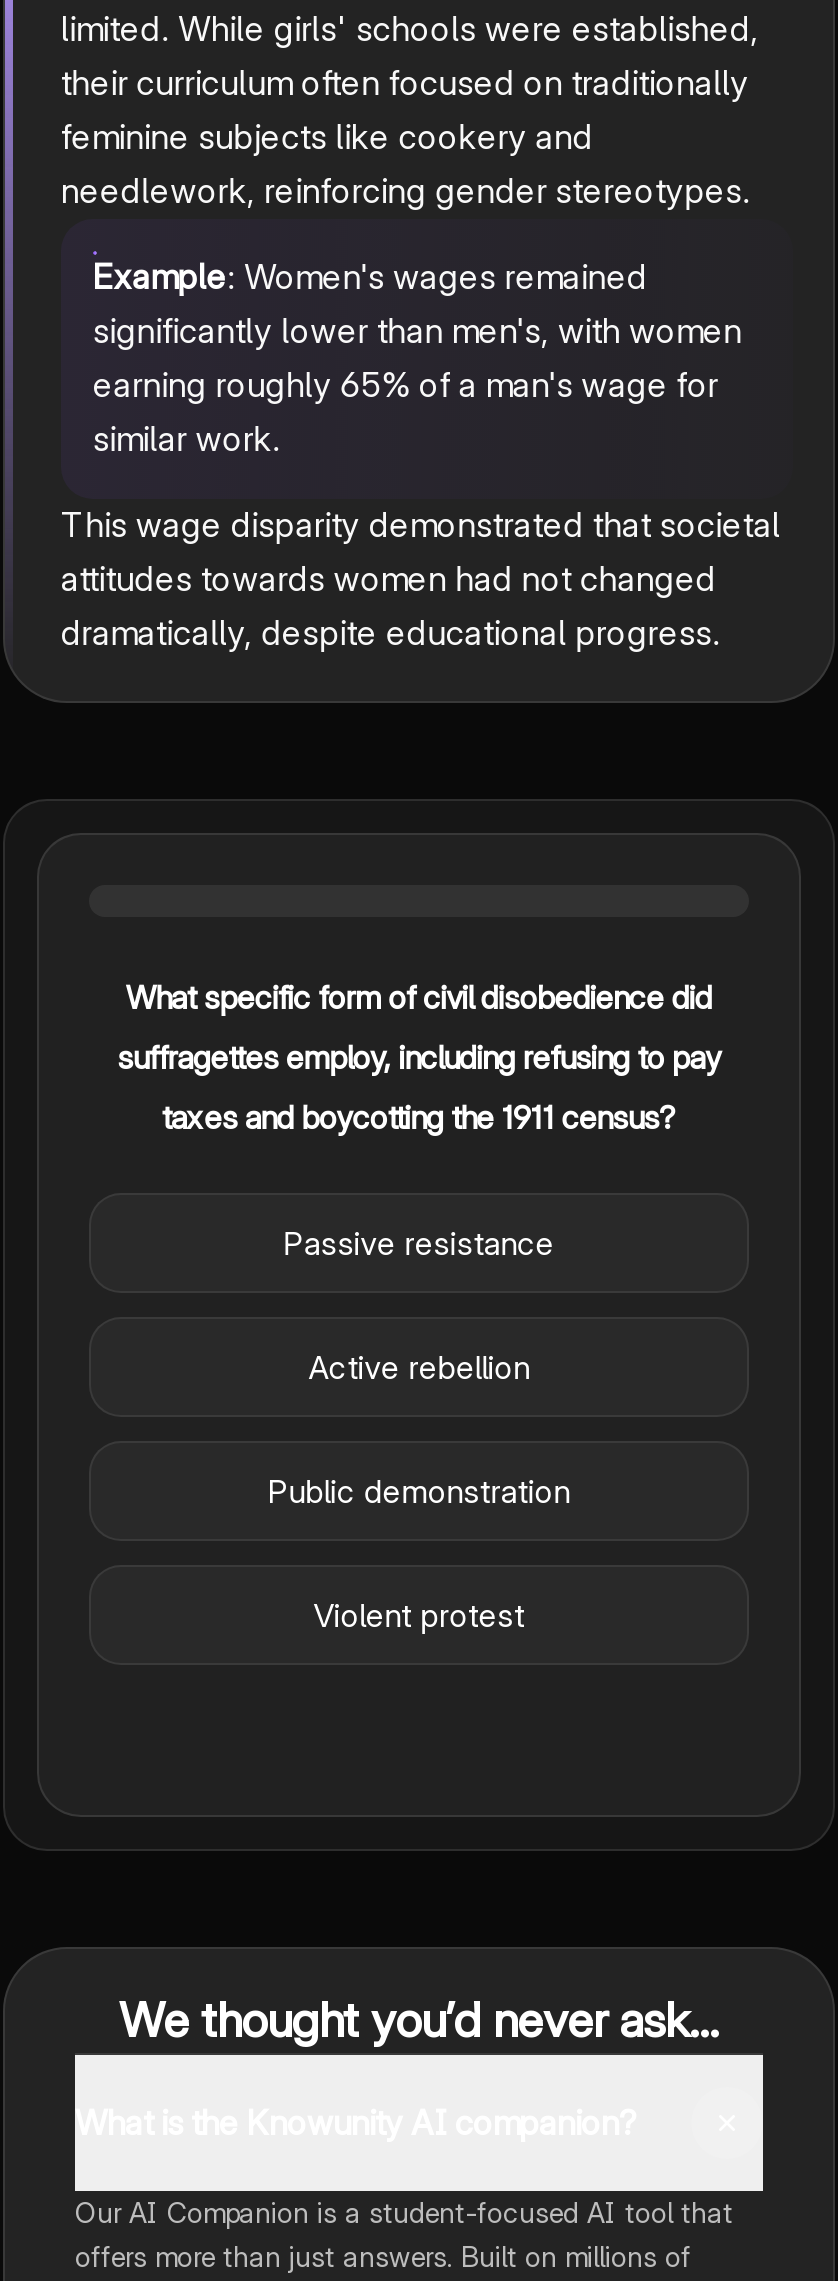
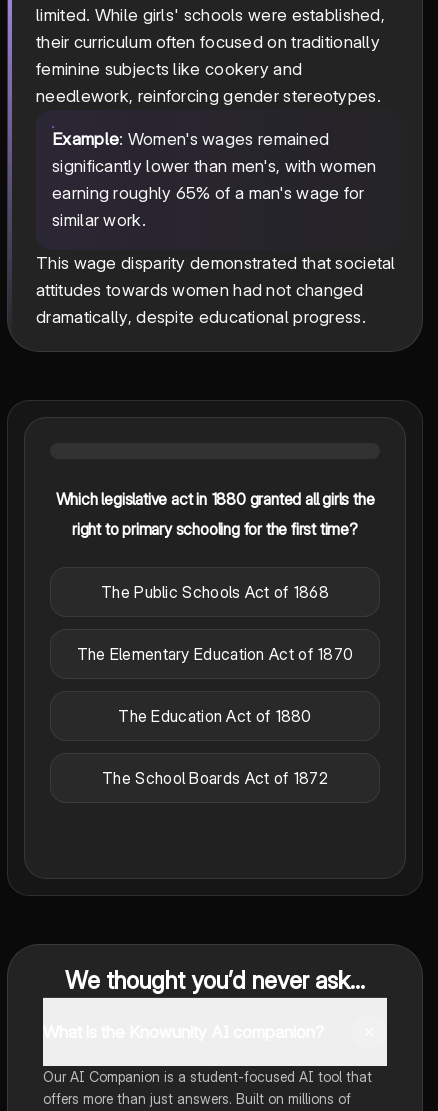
- What specific form of civil disobedience did
- suffragettes employ, including refusing to pay
- taxes and boycotting the 1911 census?
- Passive resistance
- Active rebellion
- Public demonstration
- Violent protest
+ Which legislative act in 1880 granted all girls the
+ right to primary schooling for the first time?
+ The Public Schools Act of 1868
+ The Elementary Education Act of 1870
+ The Education Act of 1880
+ The School Boards Act of 1872
